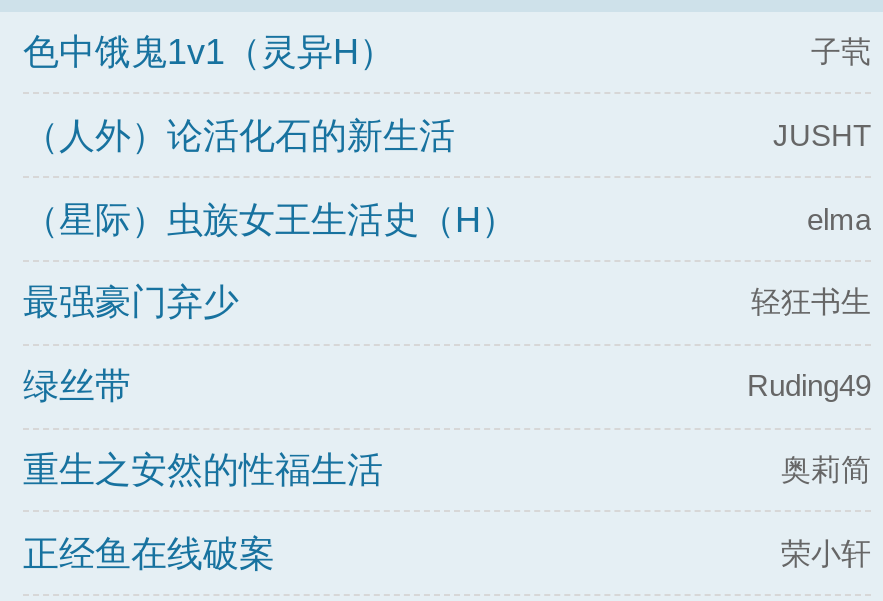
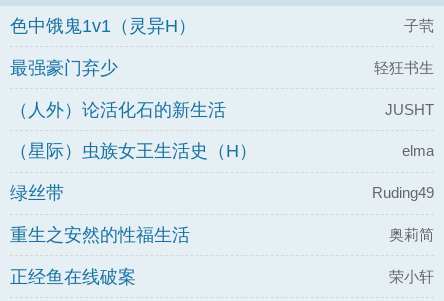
moved down: （人外）论活化石的新生活 | JUSHT | （星际）虫族女王生活史（H） | elma

moved up: 最强豪门弃少 | 轻狂书生
